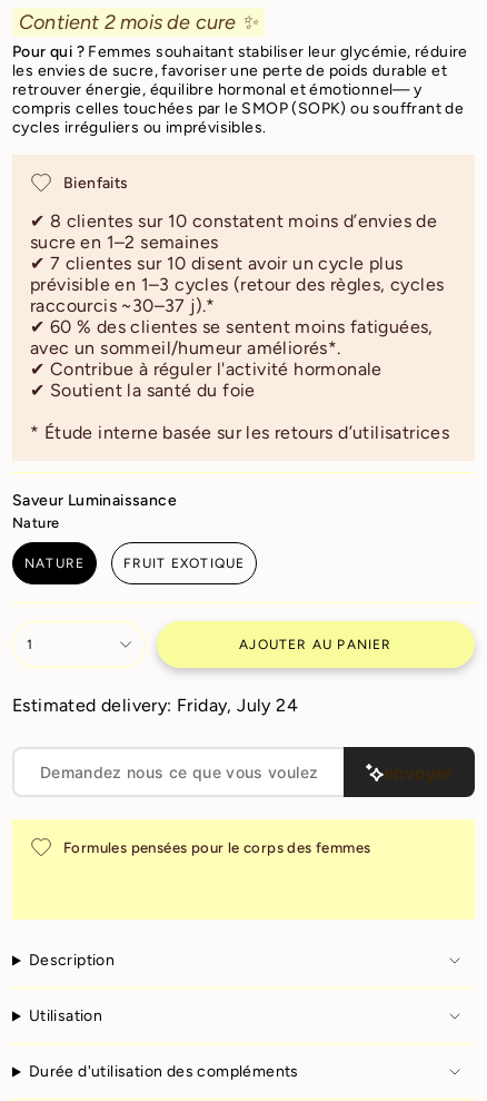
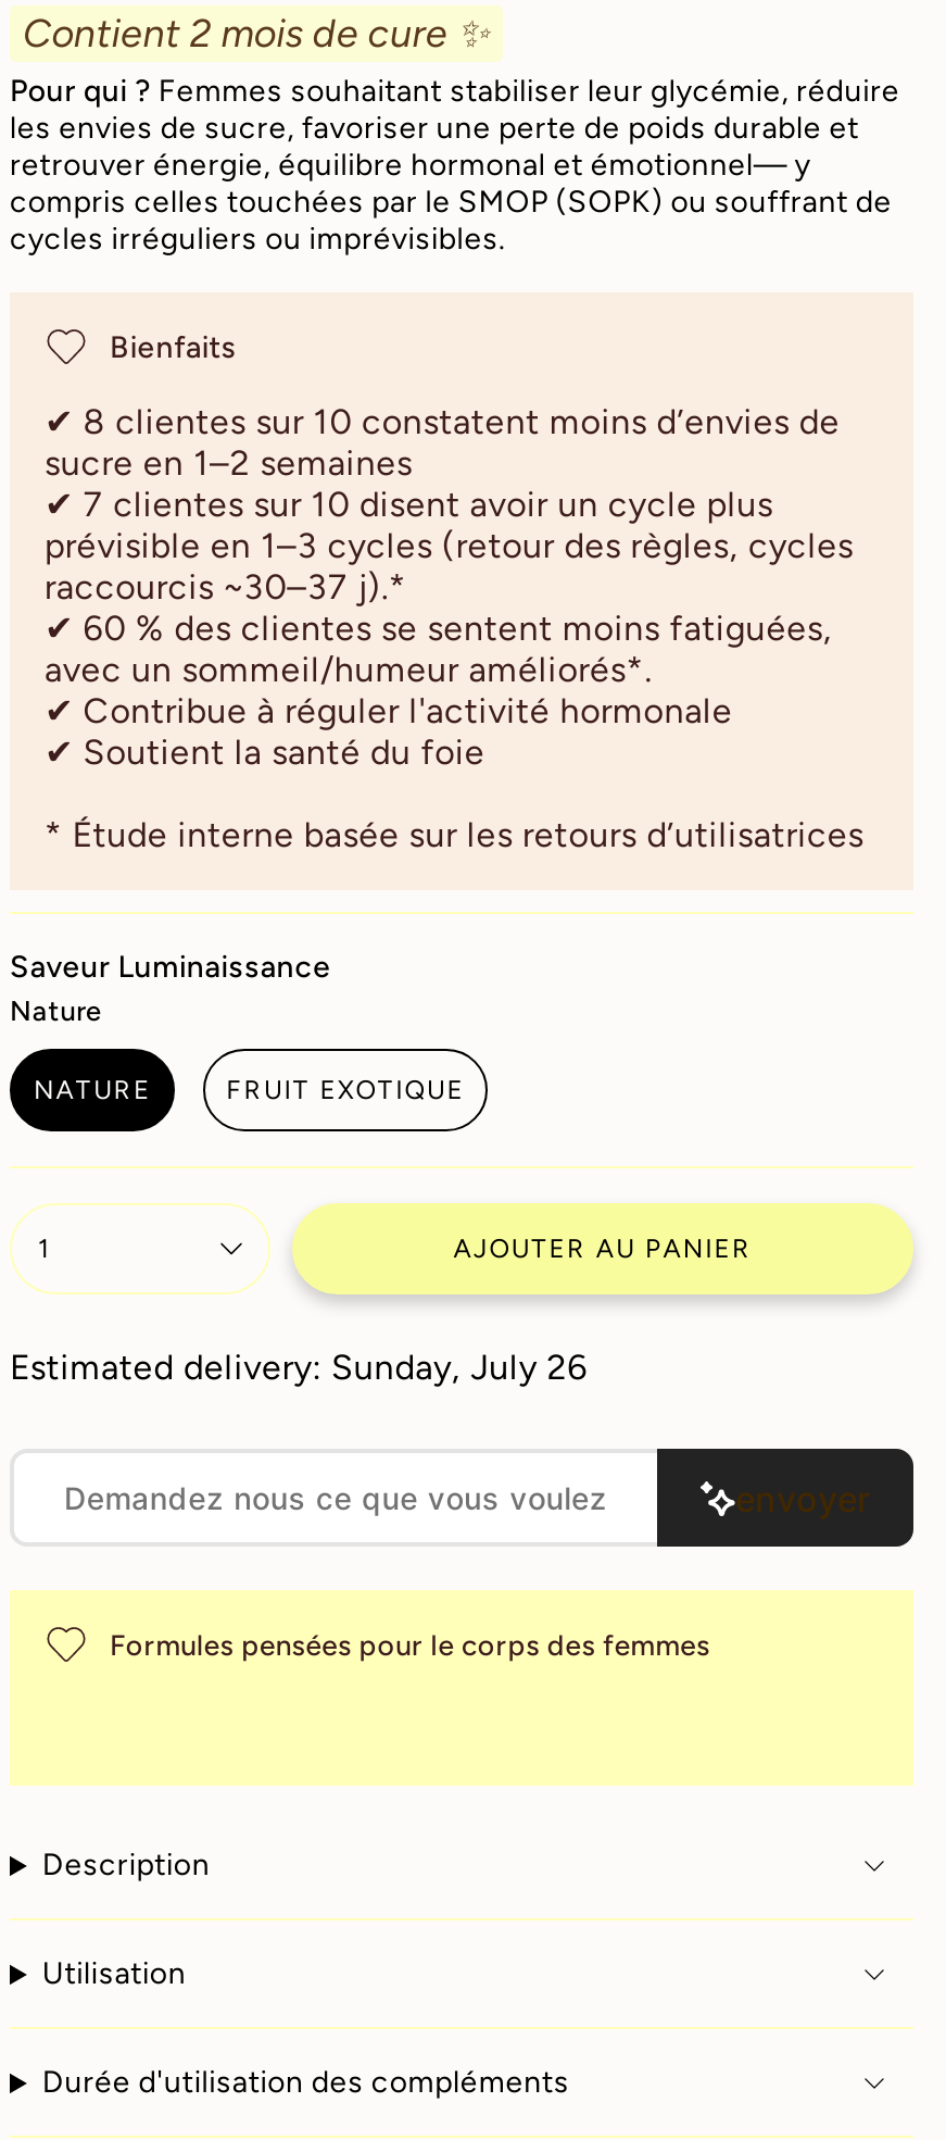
- Estimated delivery: Friday, July 24
+ Estimated delivery: Sunday, July 26
